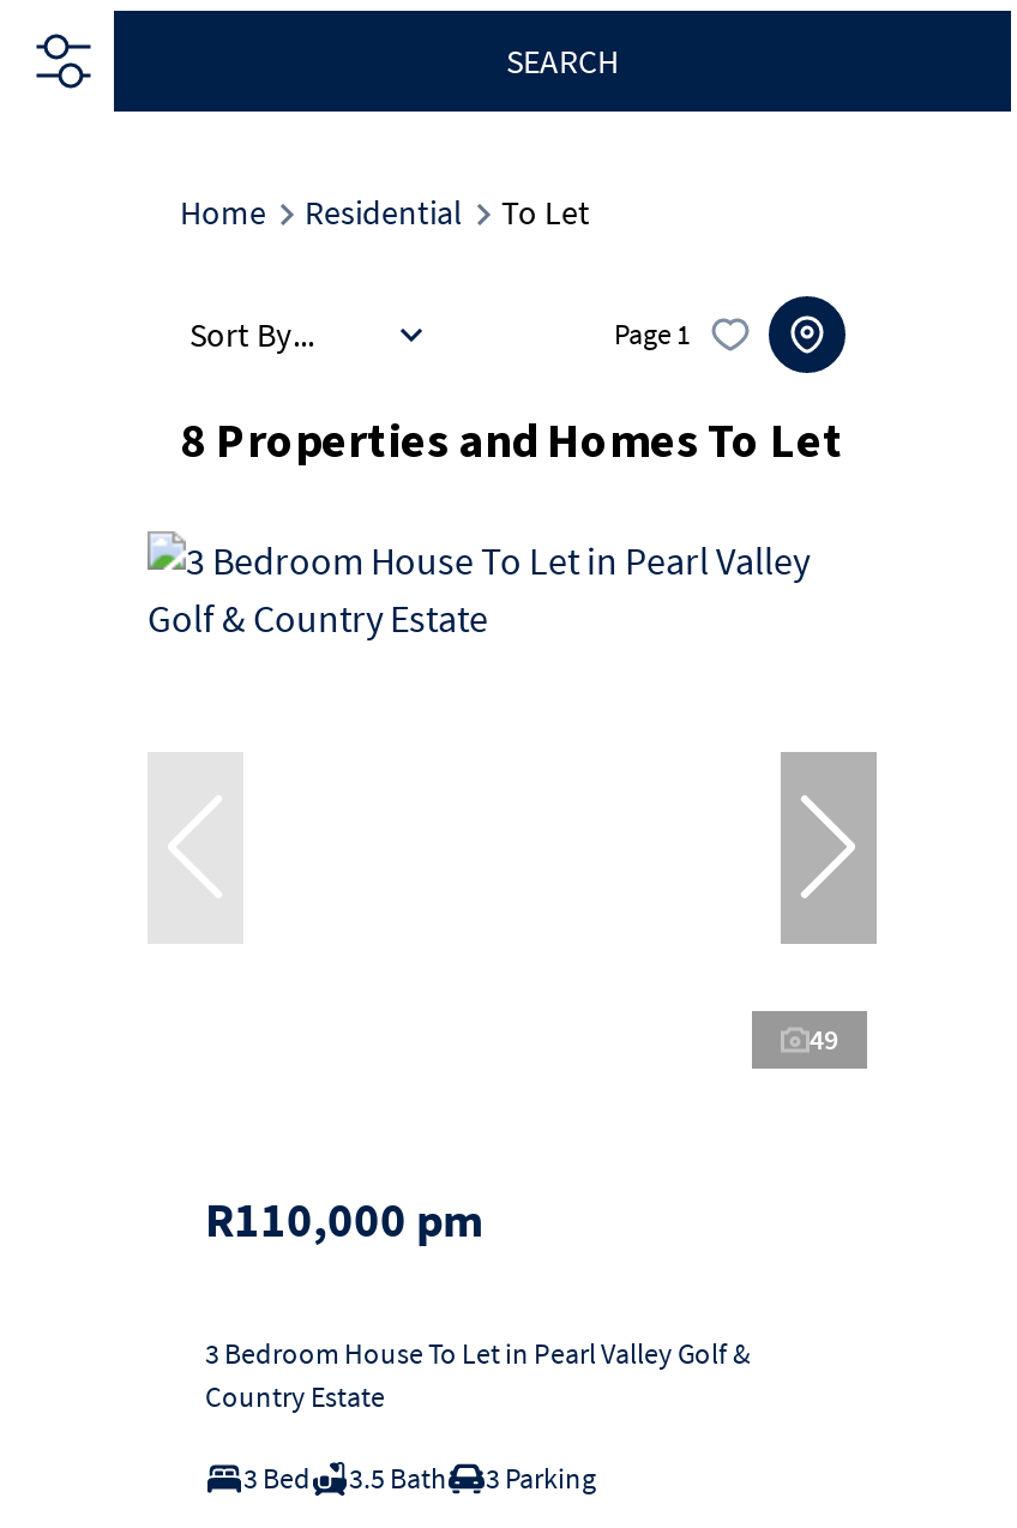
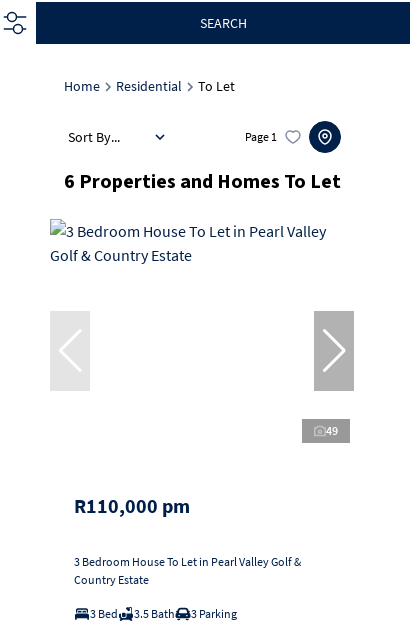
- 8 Properties and Homes To Let
+ 6 Properties and Homes To Let
